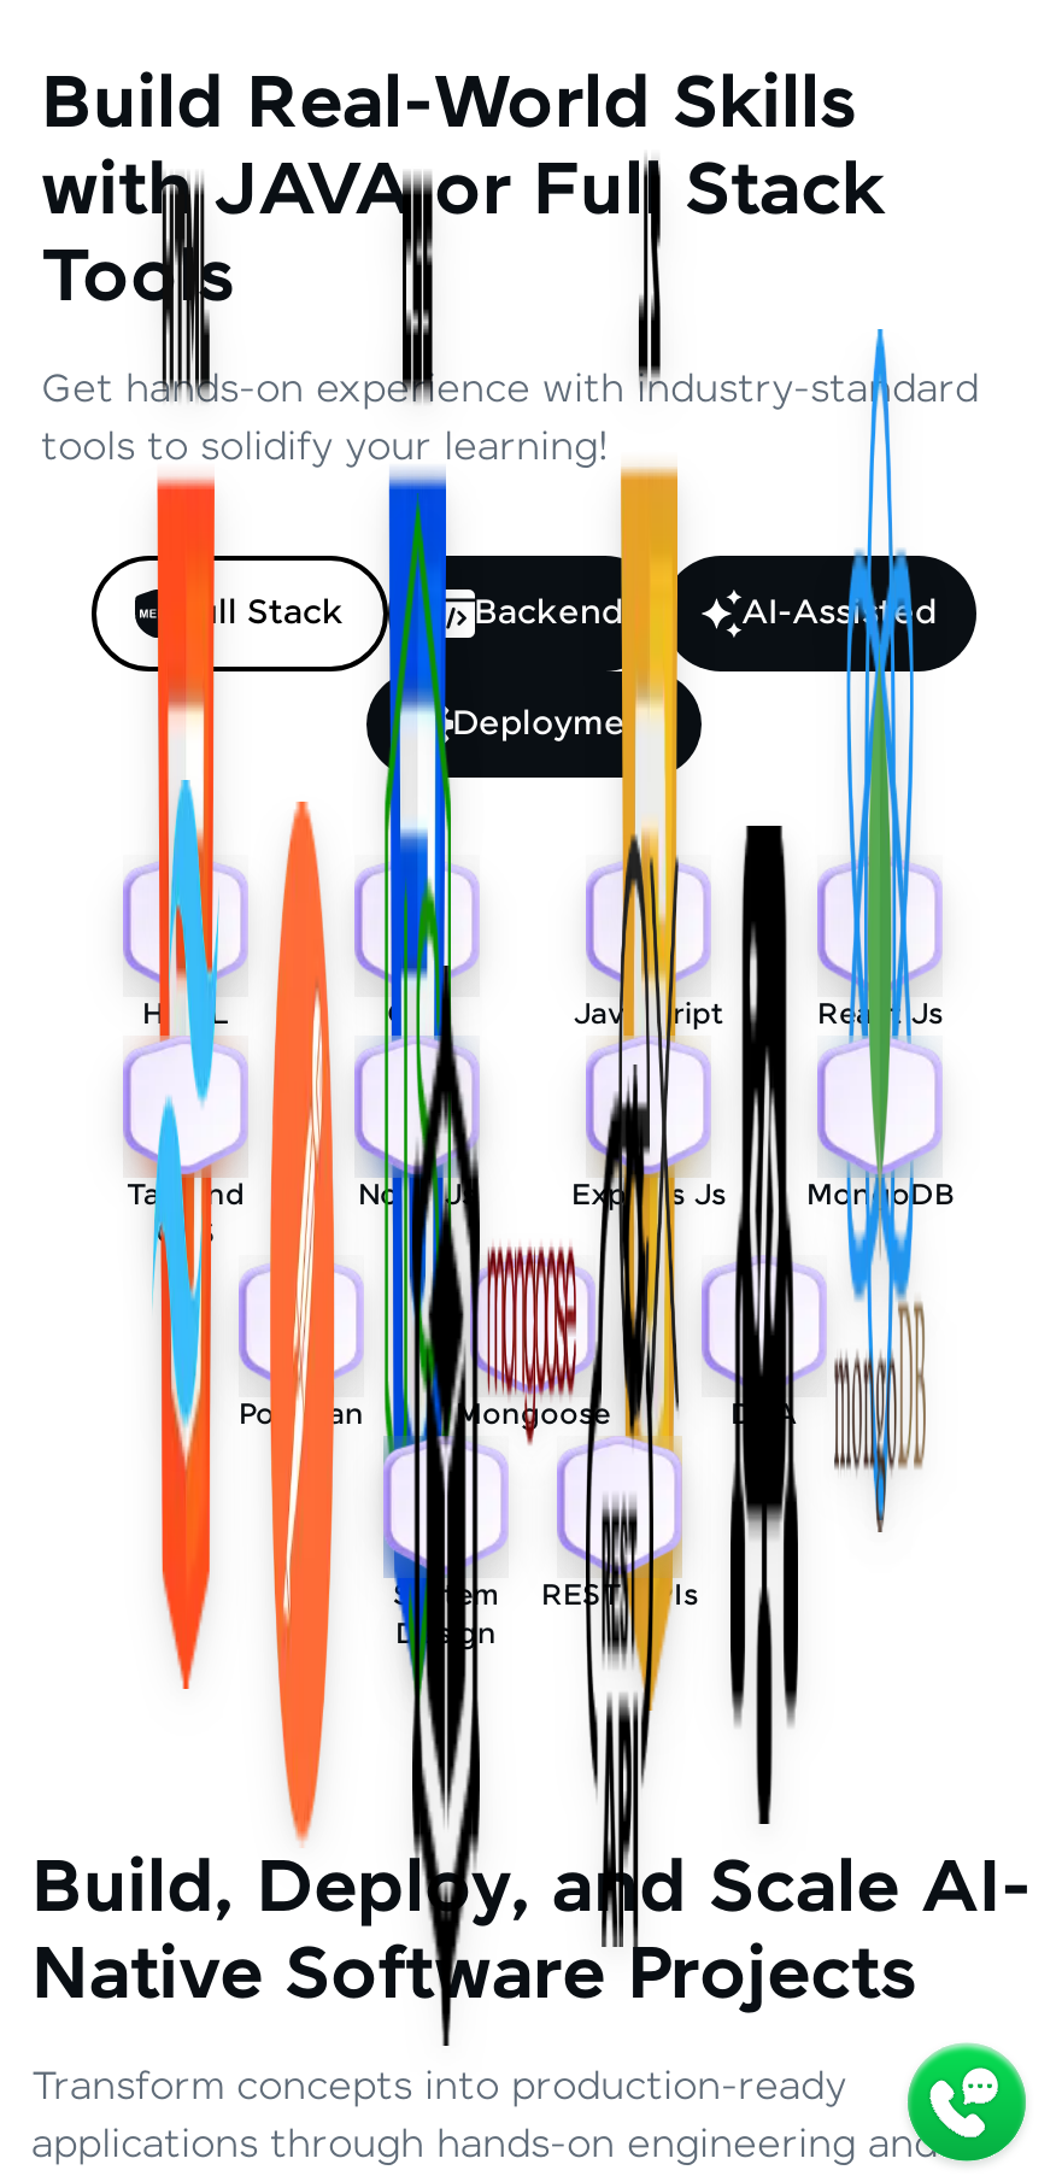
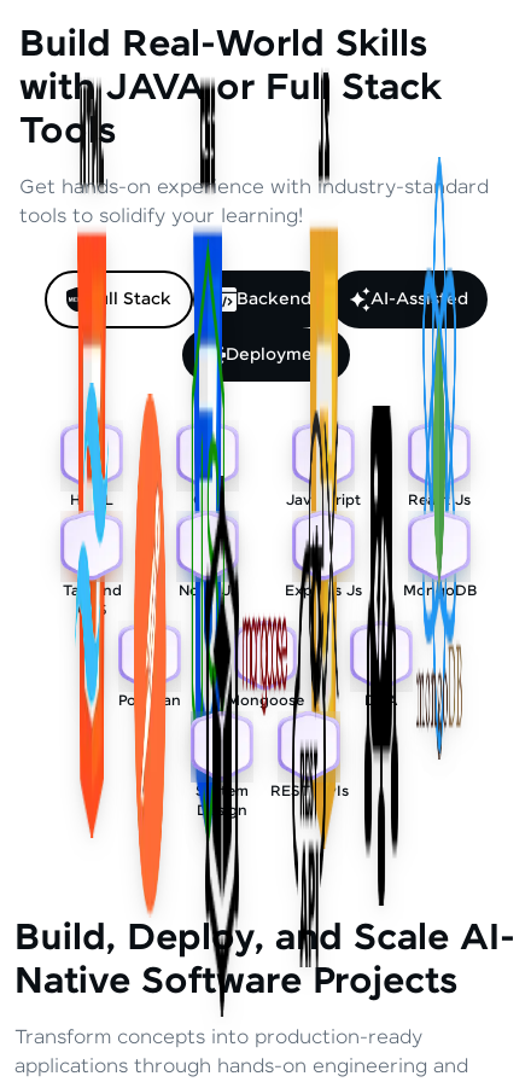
- [image]
